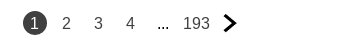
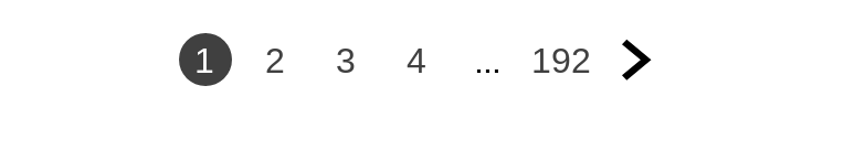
- 193
+ 192
